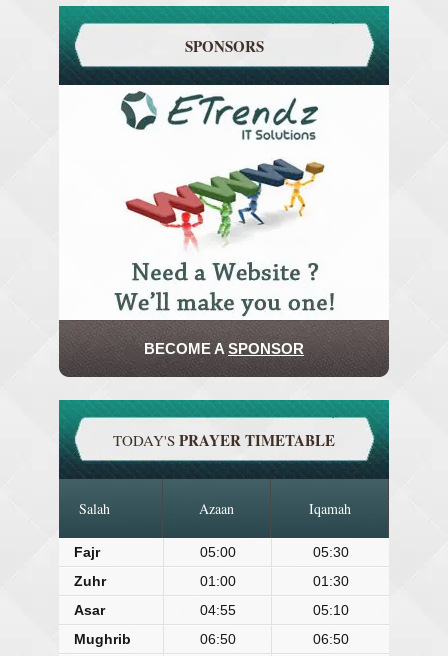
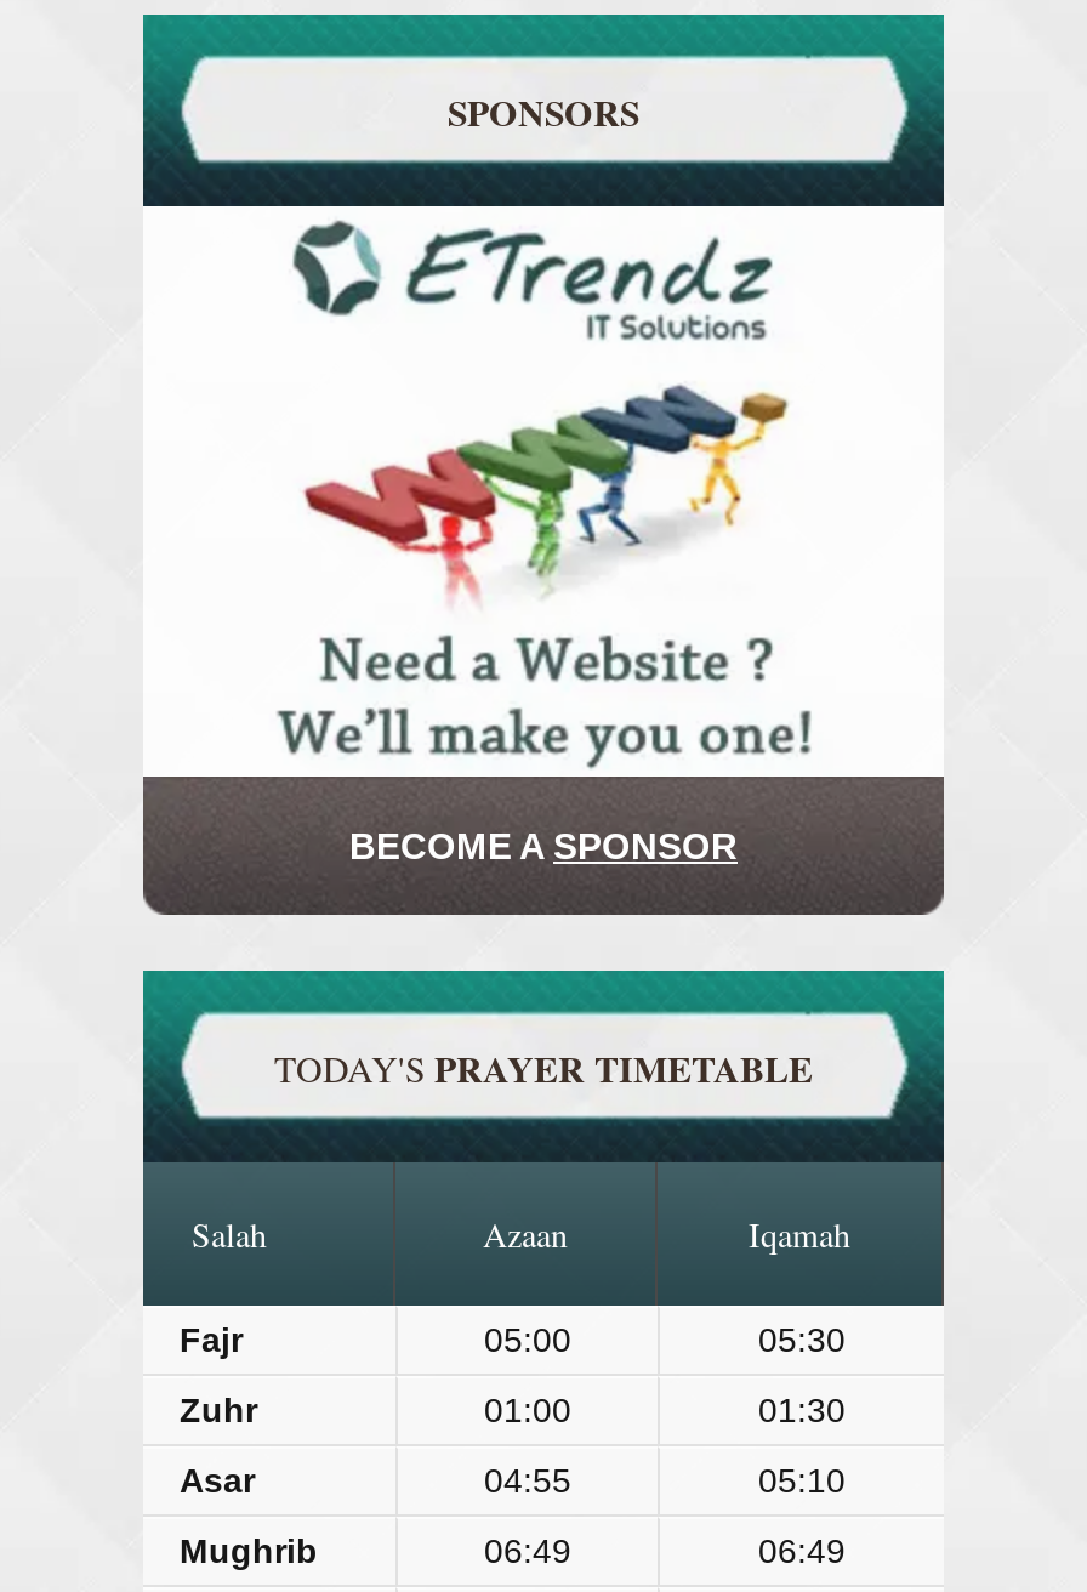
- 06:50
+ 06:49

- 06:50
+ 06:49
